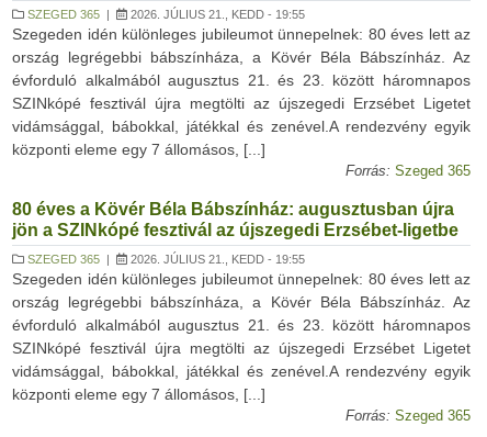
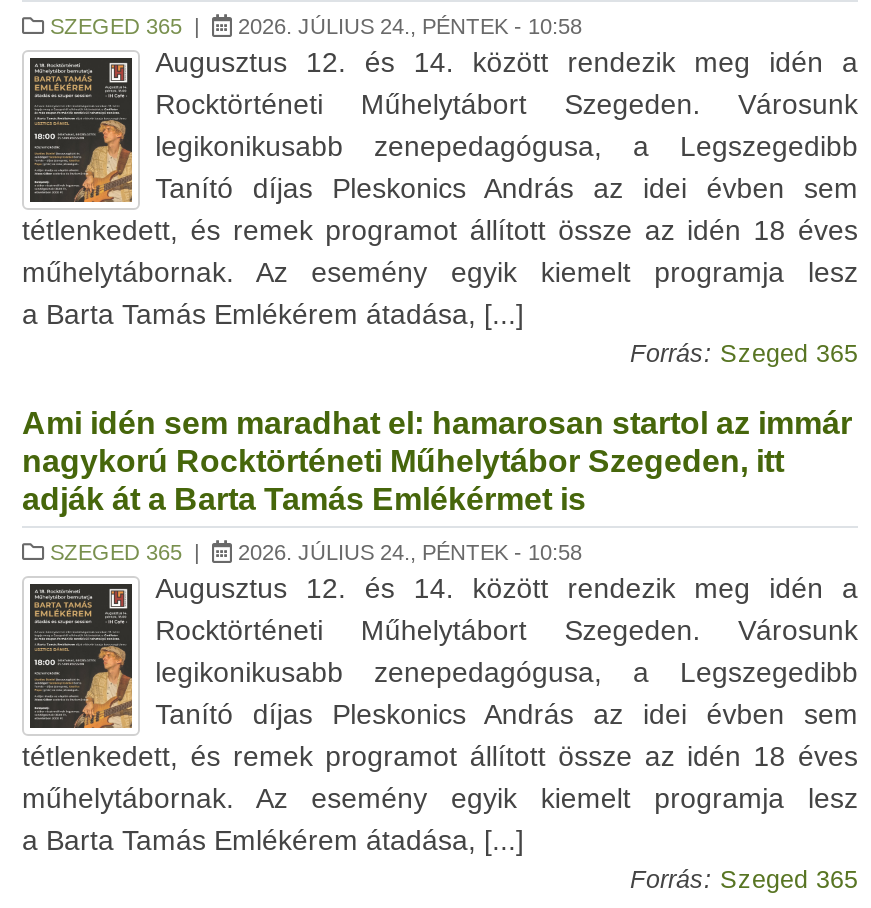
- 2026. JÚLIUS 21., KEDD - 19:55
- Szegeden idén különleges jubileumot ünnepelnek: 80 éves lett az
- ország legrégebbi bábszínháza, a Kövér Béla Bábszínház. Az
- évforduló alkalmából augusztus 21. és 23. között háromnapos
- SZINkópé fesztivál újra megtölti az újszegedi Erzsébet Ligetet
- vidámsággal, bábokkal, játékkal és zenével.A rendezvény egyik
- központi eleme egy 7 állomásos, [...]
+ 2026. JÚLIUS 24., PÉNTEK - 10:58
+ Augusztus 12. és 14. között rendezik meg idén a
+ Rocktörténeti Műhelytábort Szegeden. Városunk
+ legikonikusabb zenepedagógusa, a Legszegedibb
+ Tanító díjas Pleskonics András az idei évben sem
+ tétlenkedett, és remek programot állított össze az idén 18 éves
+ műhelytábornak. Az esemény egyik kiemelt programja lesz
+ a Barta Tamás Emlékérem átadása, [...]

- 80 éves a Kövér Béla Bábszínház: augusztusban újra
- jön a SZINkópé fesztivál az újszegedi Erzsébet-ligetbe
+ Ami idén sem maradhat el: hamarosan startol az immár
+ nagykorú Rocktörténeti Műhelytábor Szegeden, itt
+ adják át a Barta Tamás Emlékérmet is

- 2026. JÚLIUS 21., KEDD - 19:55
- Szegeden idén különleges jubileumot ünnepelnek: 80 éves lett az
- ország legrégebbi bábszínháza, a Kövér Béla Bábszínház. Az
- évforduló alkalmából augusztus 21. és 23. között háromnapos
- SZINkópé fesztivál újra megtölti az újszegedi Erzsébet Ligetet
- vidámsággal, bábokkal, játékkal és zenével.A rendezvény egyik
- központi eleme egy 7 állomásos, [...]
+ 2026. JÚLIUS 24., PÉNTEK - 10:58
+ Augusztus 12. és 14. között rendezik meg idén a
+ Rocktörténeti Műhelytábort Szegeden. Városunk
+ legikonikusabb zenepedagógusa, a Legszegedibb
+ Tanító díjas Pleskonics András az idei évben sem
+ tétlenkedett, és remek programot állított össze az idén 18 éves
+ műhelytábornak. Az esemény egyik kiemelt programja lesz
+ a Barta Tamás Emlékérem átadása, [...]
